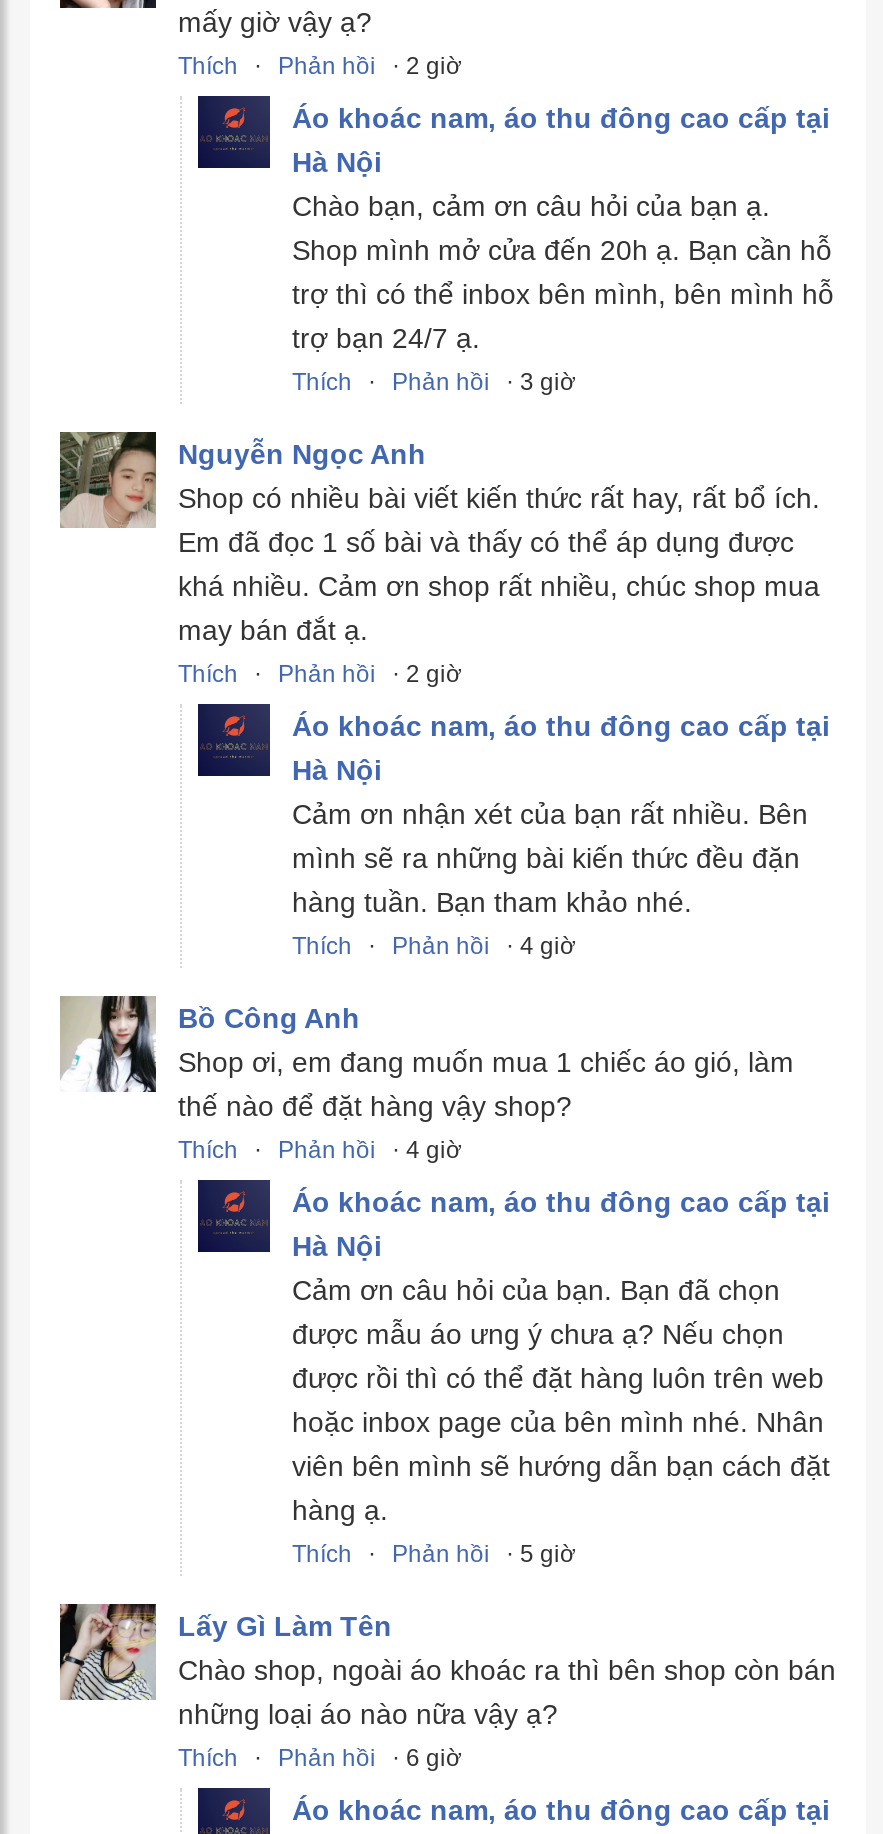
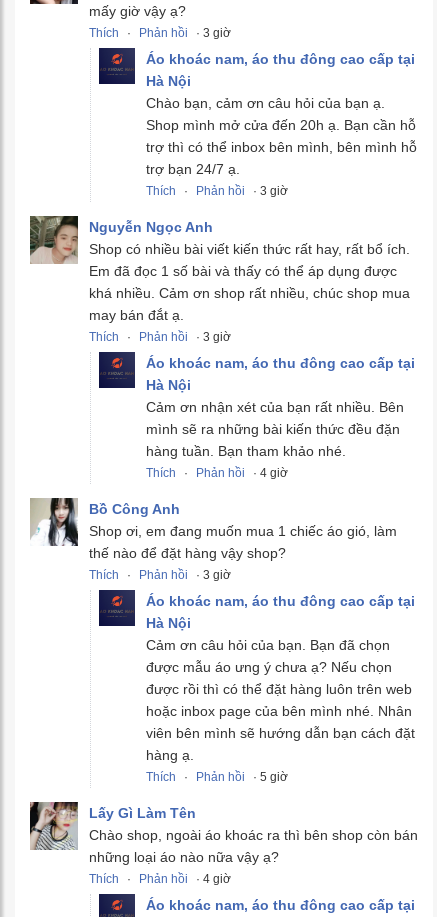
- Thích · Phản hồi · 2 giờ
+ Thích · Phản hồi · 3 giờ

- Thích · Phản hồi · 2 giờ
+ Thích · Phản hồi · 3 giờ

- Thích · Phản hồi · 4 giờ
+ Thích · Phản hồi · 3 giờ

- Thích · Phản hồi · 6 giờ
+ Thích · Phản hồi · 4 giờ
